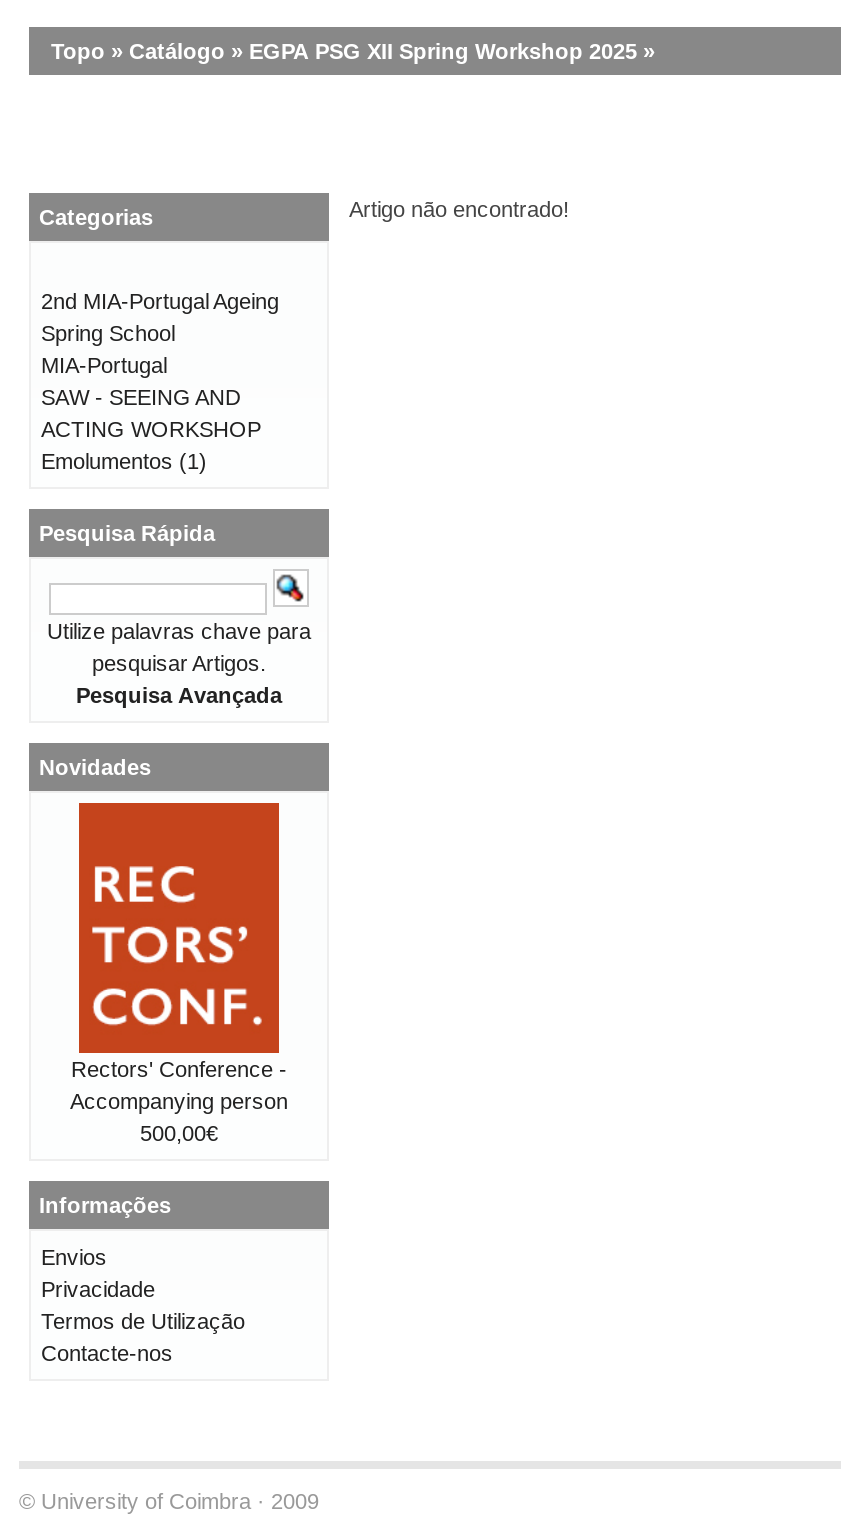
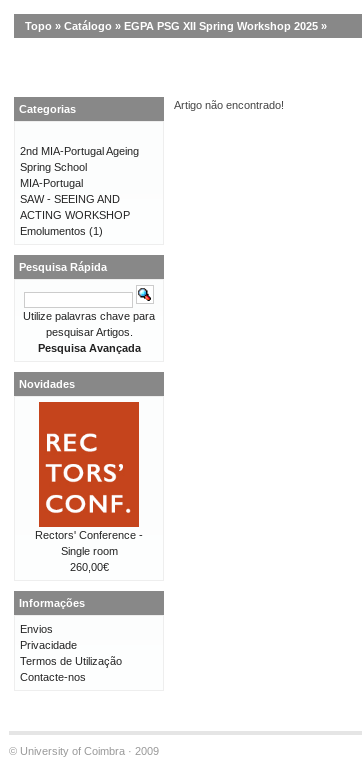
- Accompanying person
- 500,00€
+ Single room
+ 260,00€
